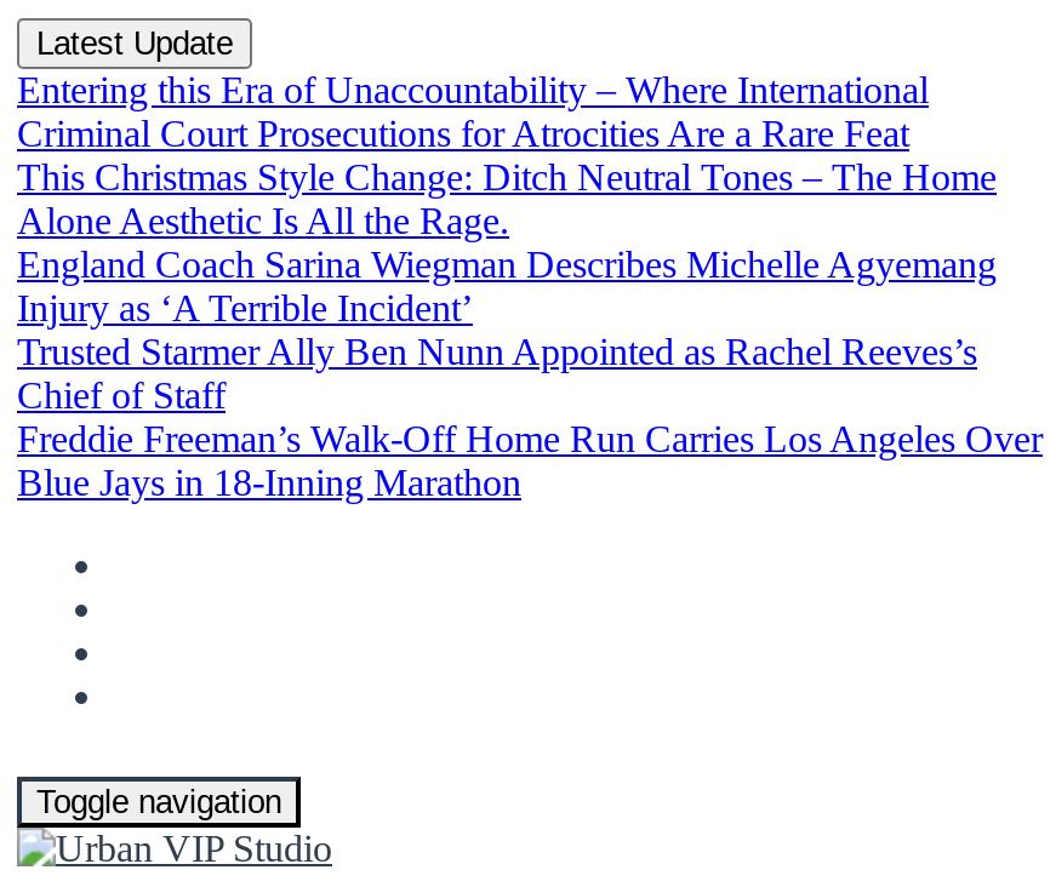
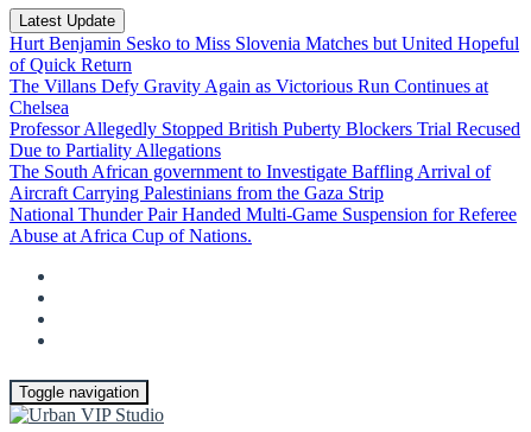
- Entering this Era of Unaccountability – Where International
- Criminal Court Prosecutions for Atrocities Are a Rare Feat
- This Christmas Style Change: Ditch Neutral Tones – The Home
- Alone Aesthetic Is All the Rage.
- England Coach Sarina Wiegman Describes Michelle Agyemang
- Injury as ‘A Terrible Incident’
- Trusted Starmer Ally Ben Nunn Appointed as Rachel Reeves’s
- Chief of Staff
- Freddie Freeman’s Walk-Off Home Run Carries Los Angeles Over
- Blue Jays in 18-Inning Marathon
+ Hurt Benjamin Sesko to Miss Slovenia Matches but United Hopeful
+ of Quick Return
+ The Villans Defy Gravity Again as Victorious Run Continues at
+ Chelsea
+ Professor Allegedly Stopped British Puberty Blockers Trial Recused
+ Due to Partiality Allegations
+ The South African government to Investigate Baffling Arrival of
+ Aircraft Carrying Palestinians from the Gaza Strip
+ National Thunder Pair Handed Multi-Game Suspension for Referee
+ Abuse at Africa Cup of Nations.
